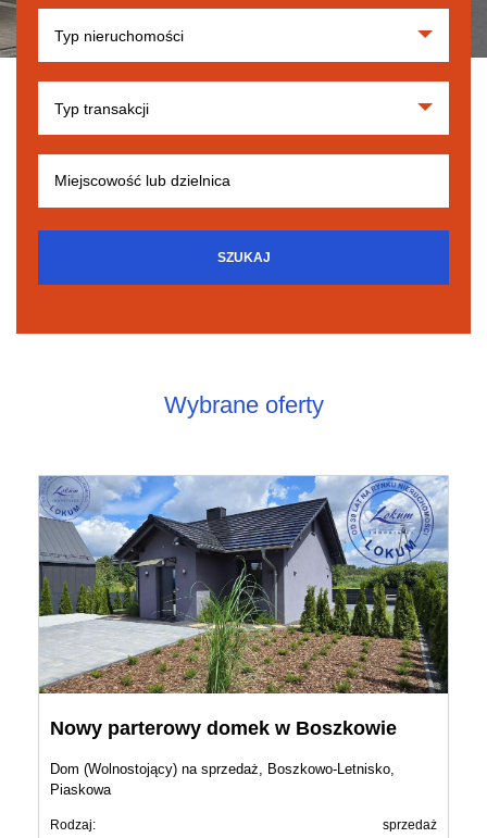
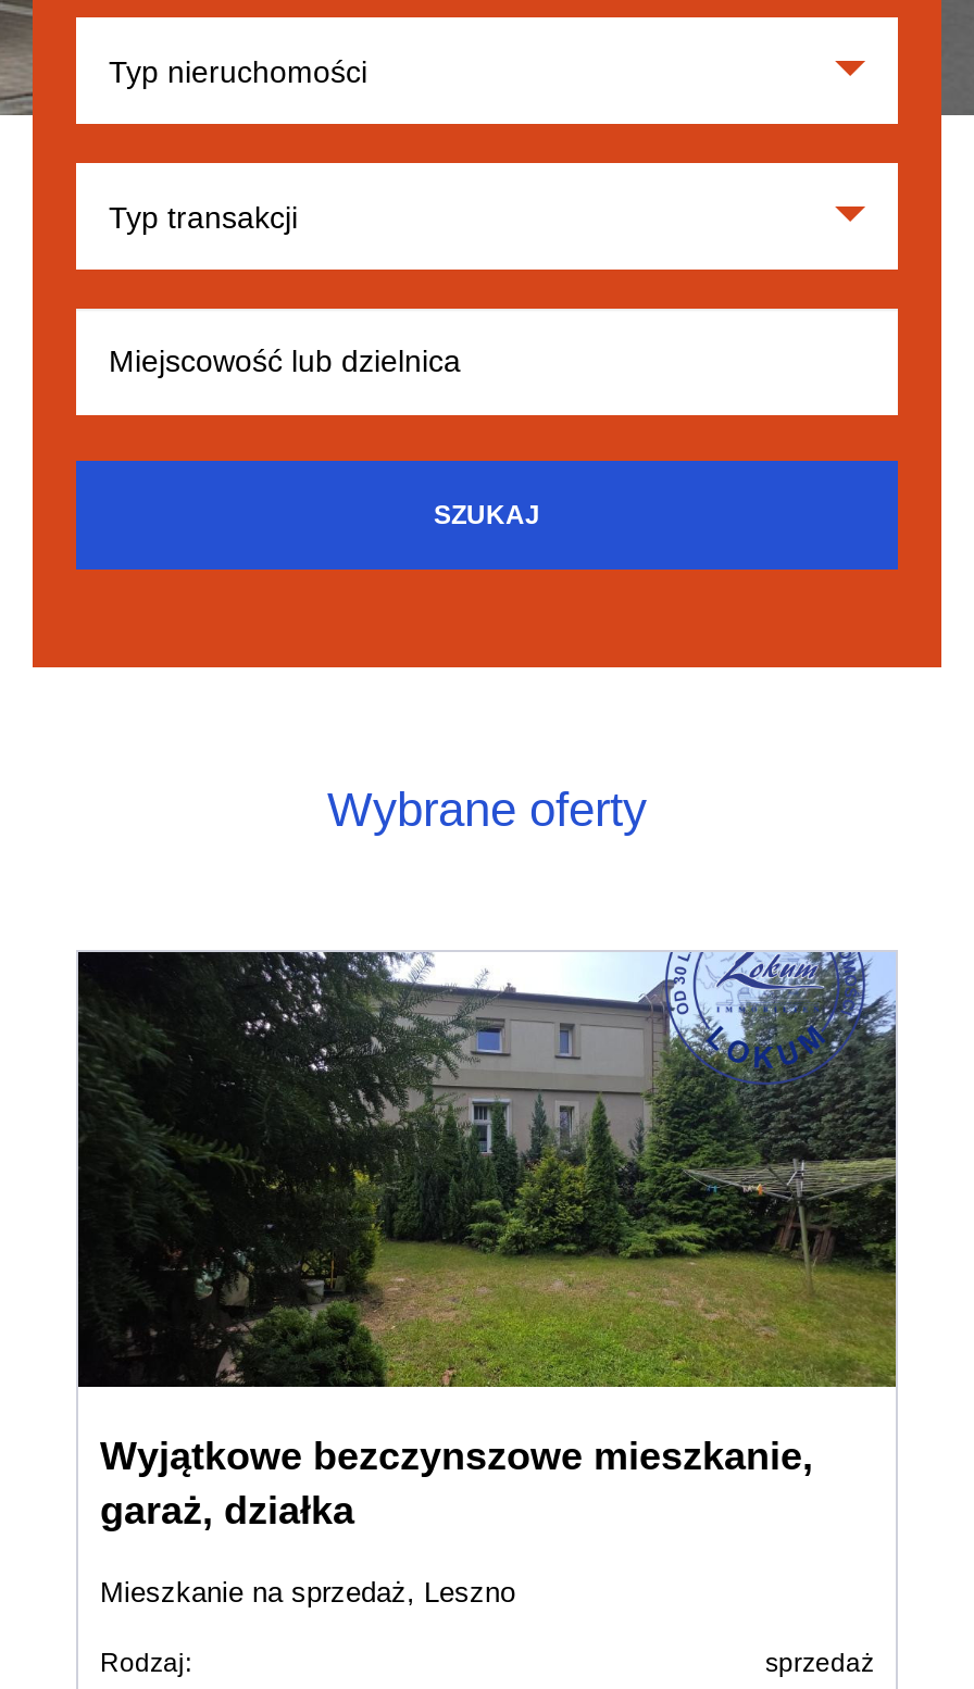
- [image]
- Nowy parterowy domek w Boszkowie
+ [image]
+ Wyjątkowe bezczynszowe mieszkanie,
+ garaż, działka

- Dom (Wolnostojący) na sprzedaż, Boszkowo-Letnisko,
- Piaskowa
+ Mieszkanie na sprzedaż, Leszno
